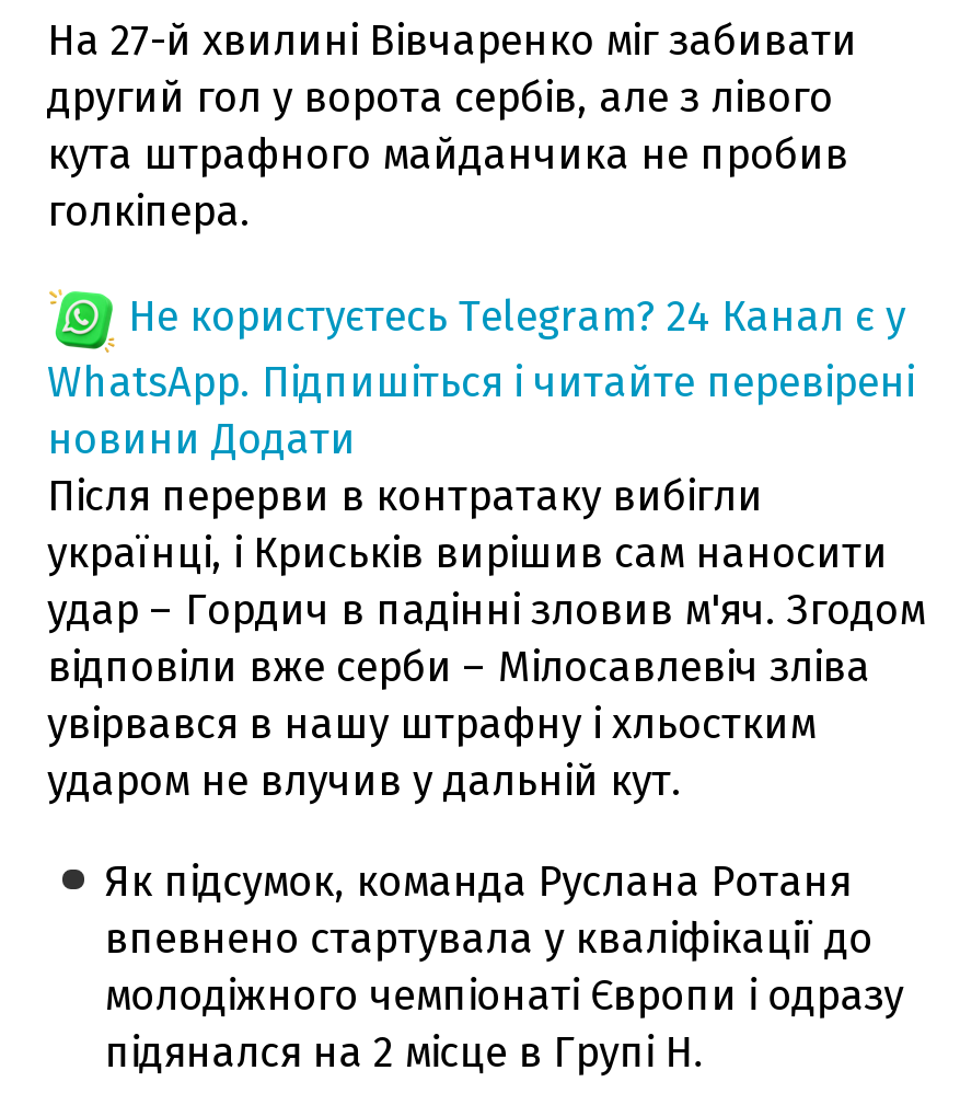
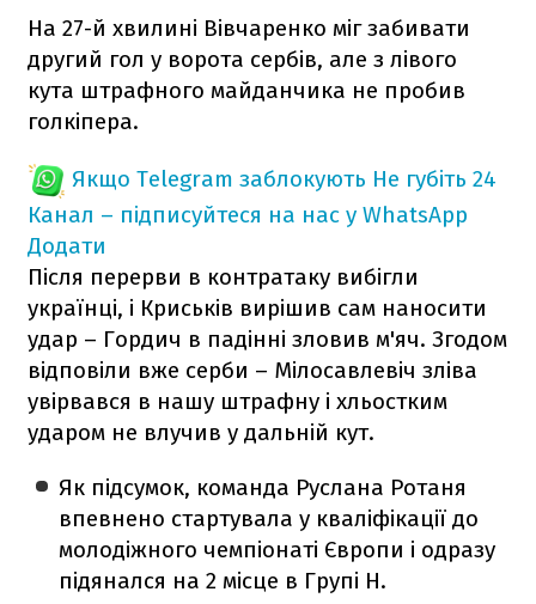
- Не користуєтесь Telegram? 24 Канал є у
- WhatsApp. Підпишіться і читайте перевірені
- новини Додати
+ Якщо Telegram заблокують Не губіть 24
+ Канал – підписуйтеся на нас у WhatsApp
+ Додати
